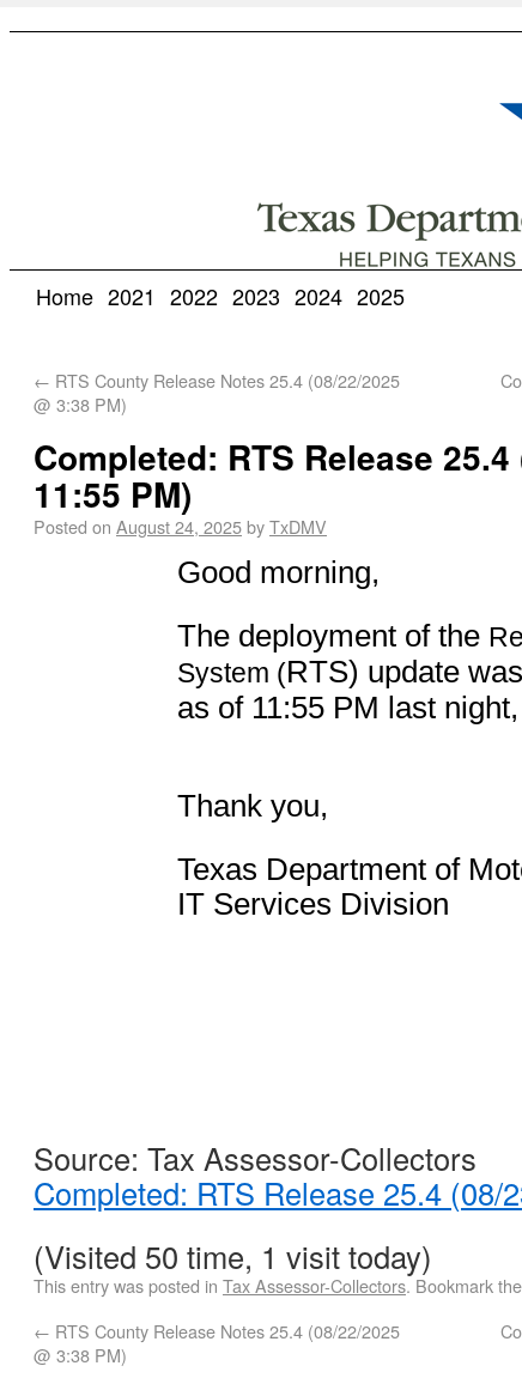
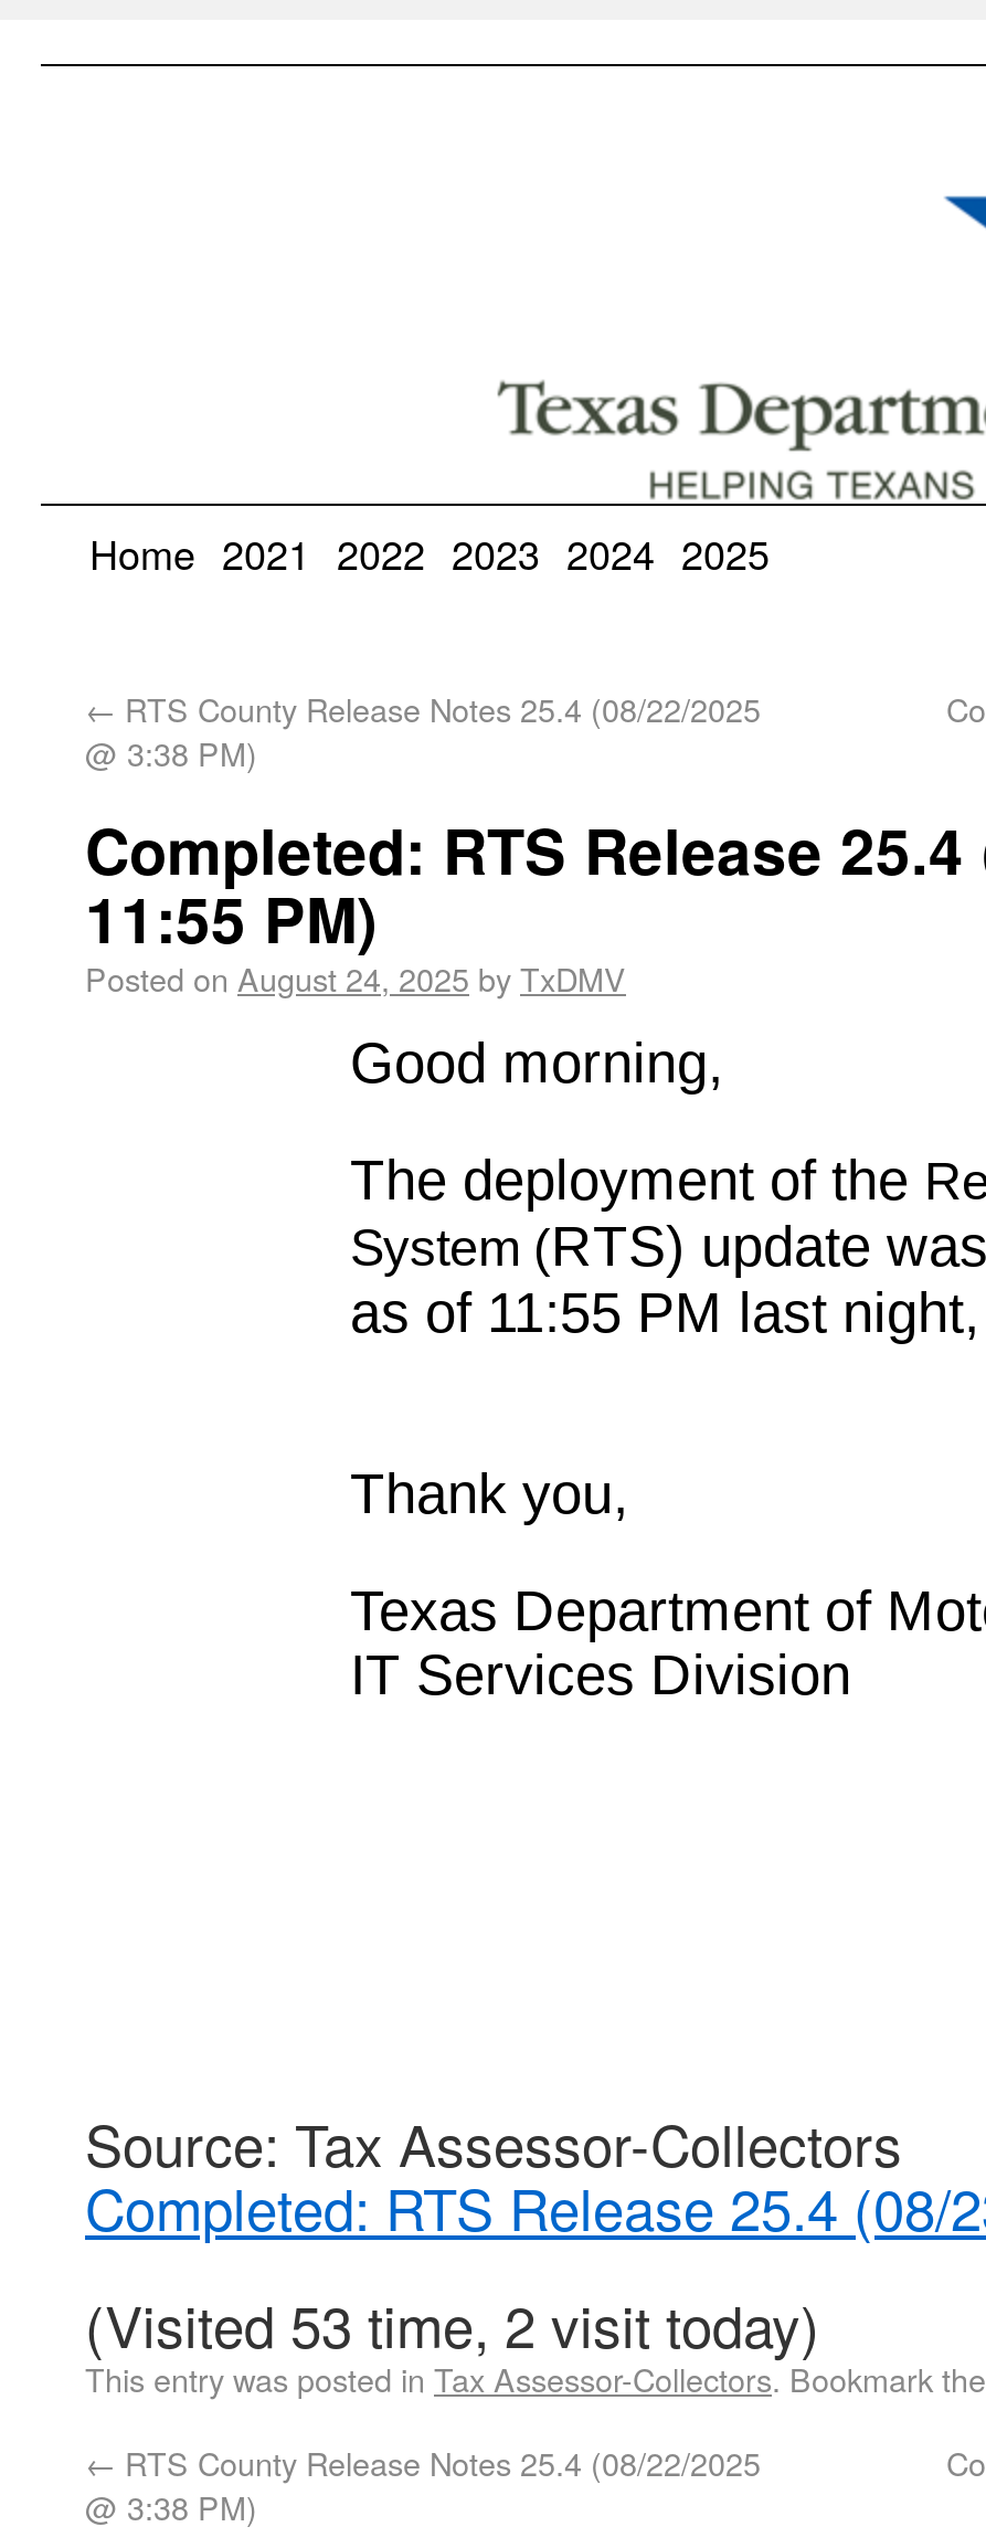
- (Visited 50 time, 1 visit today)
+ (Visited 53 time, 2 visit today)
